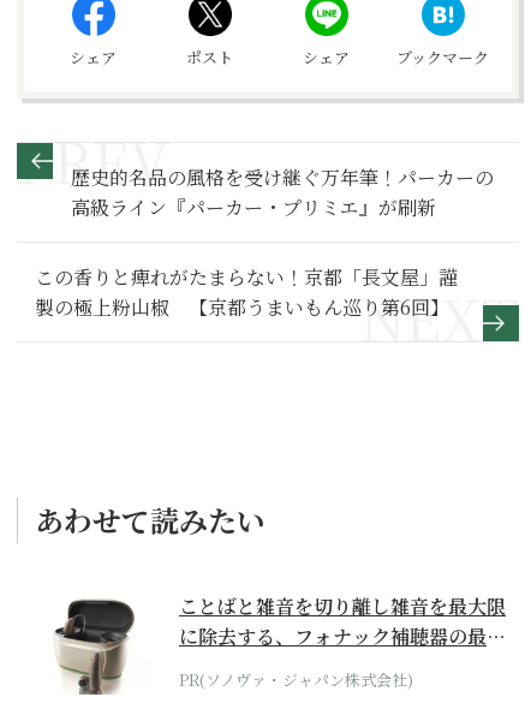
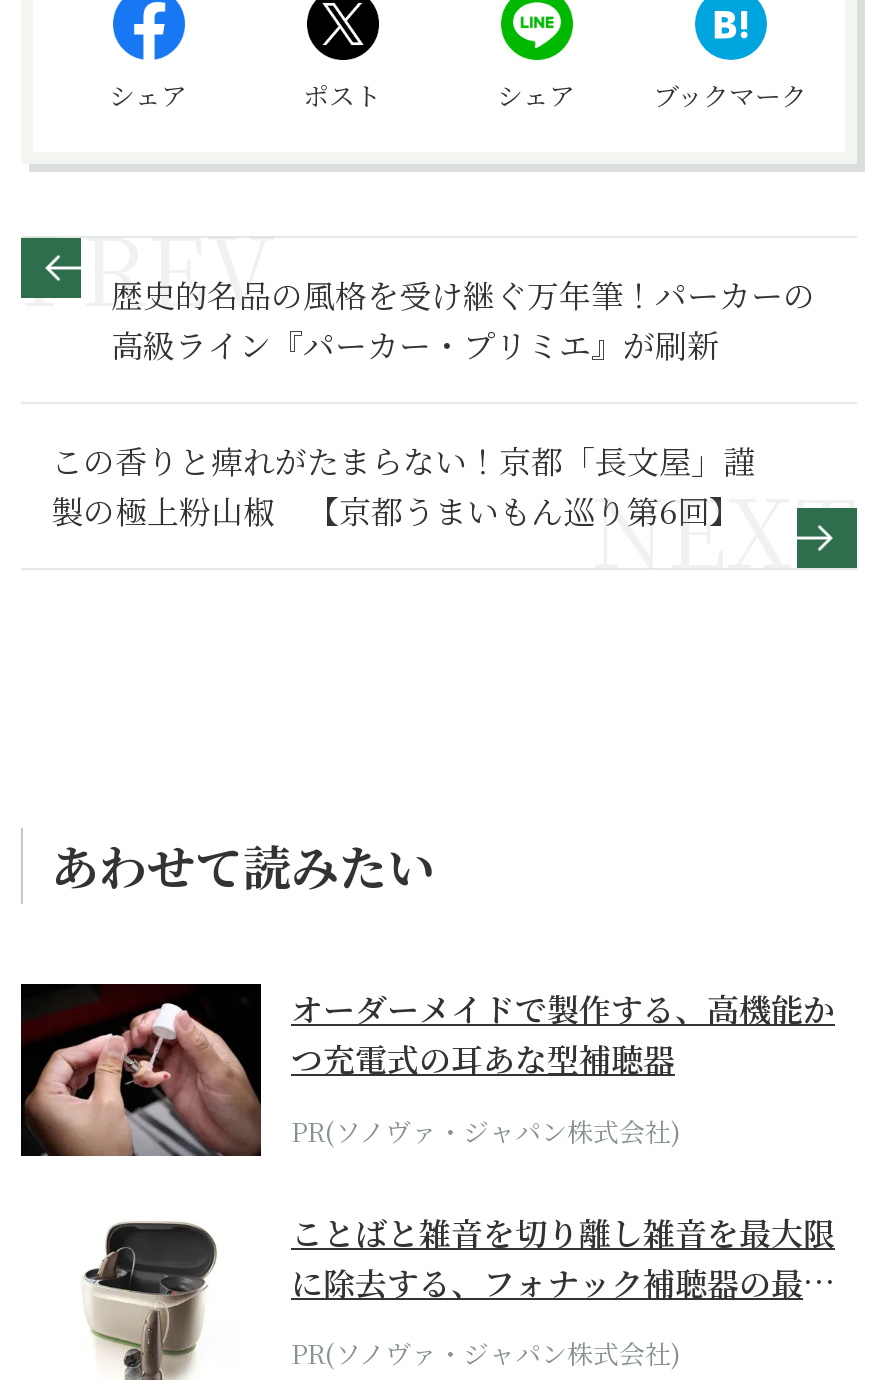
+ [image]
+ オーダーメイドで製作する、高機能か
+ つ充電式の耳あな型補聴器
+ PR(ソノヴァ・ジャパン株式会社)
